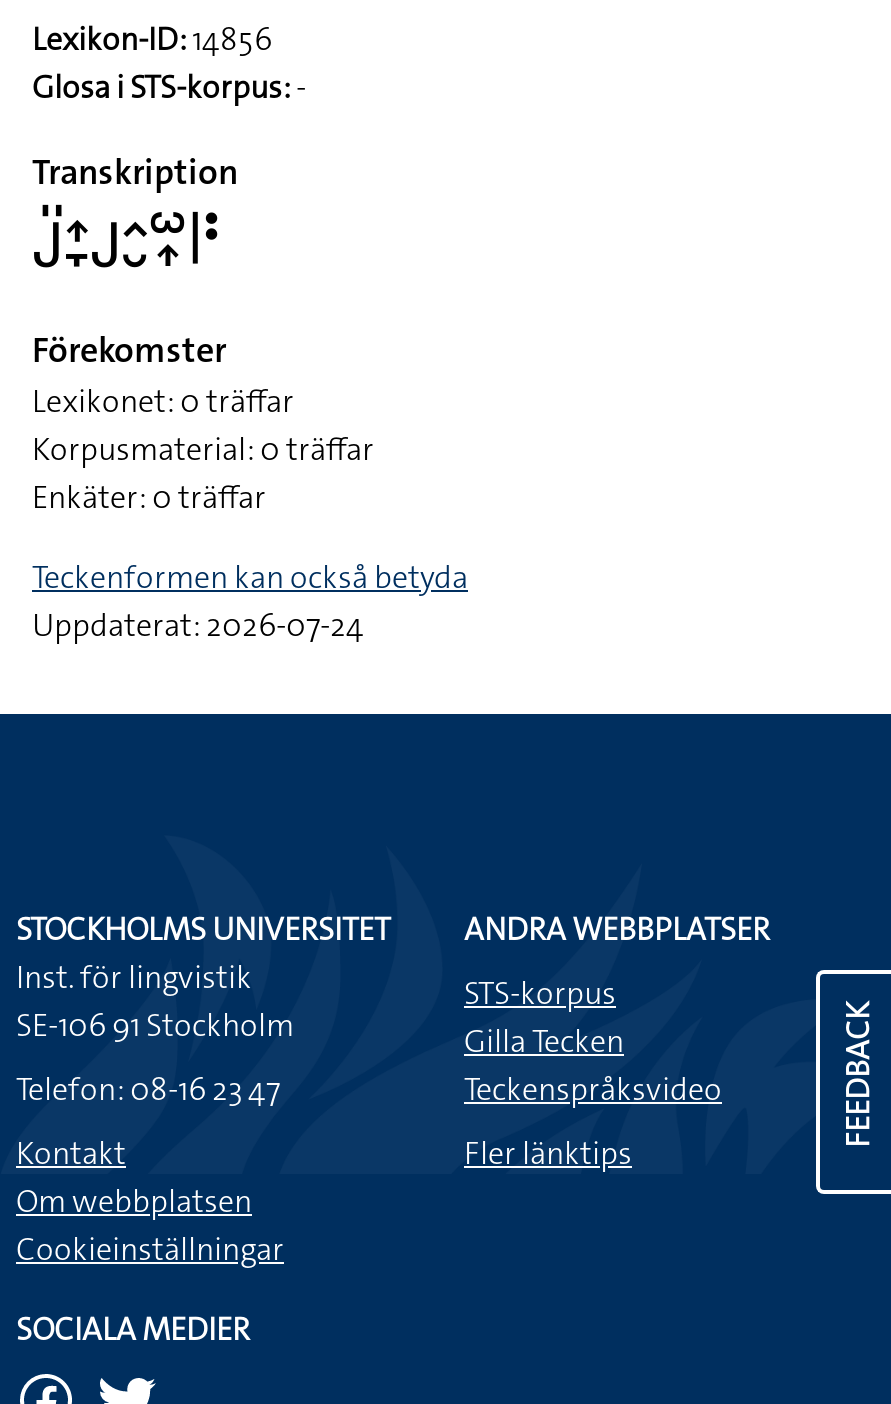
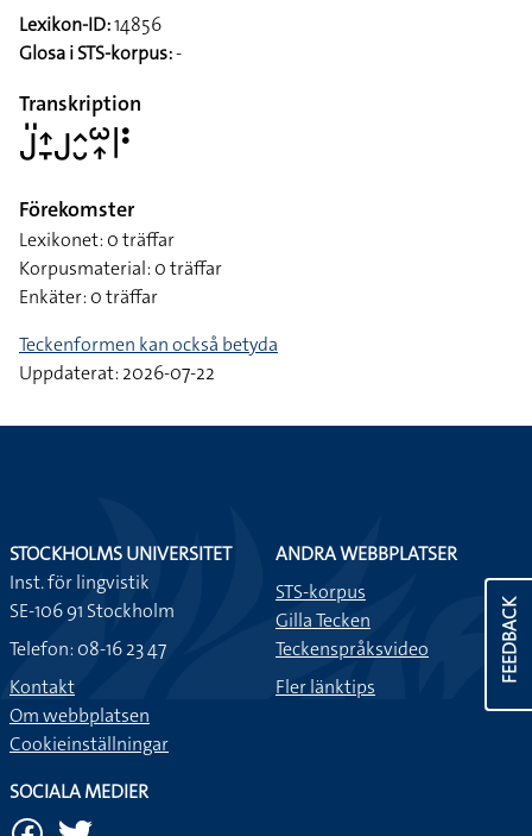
- Uppdaterat: 2026-07-24
+ Uppdaterat: 2026-07-22
